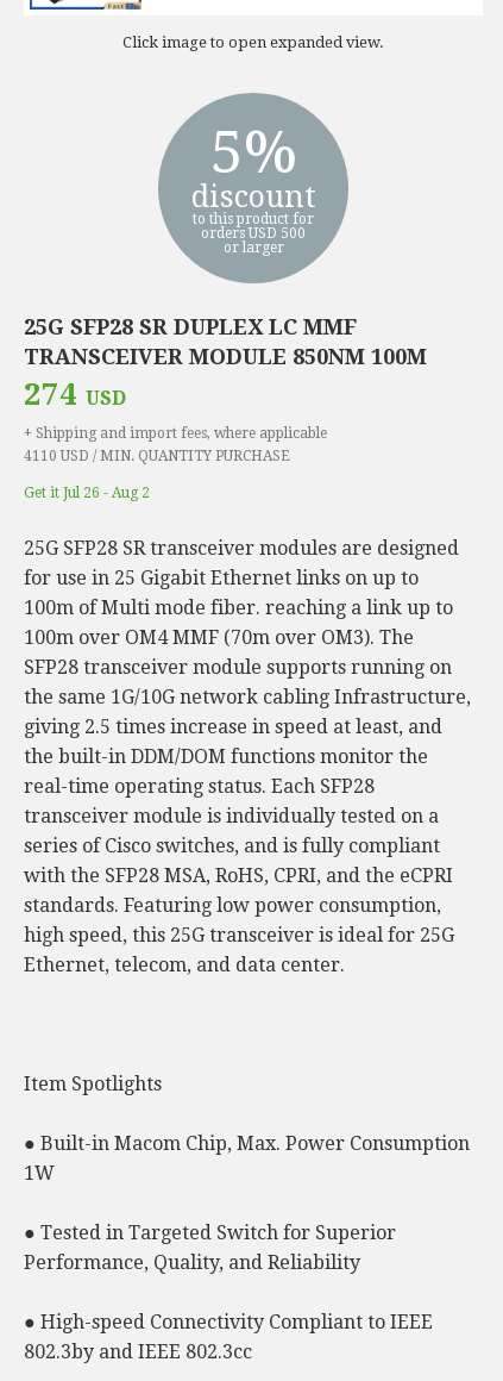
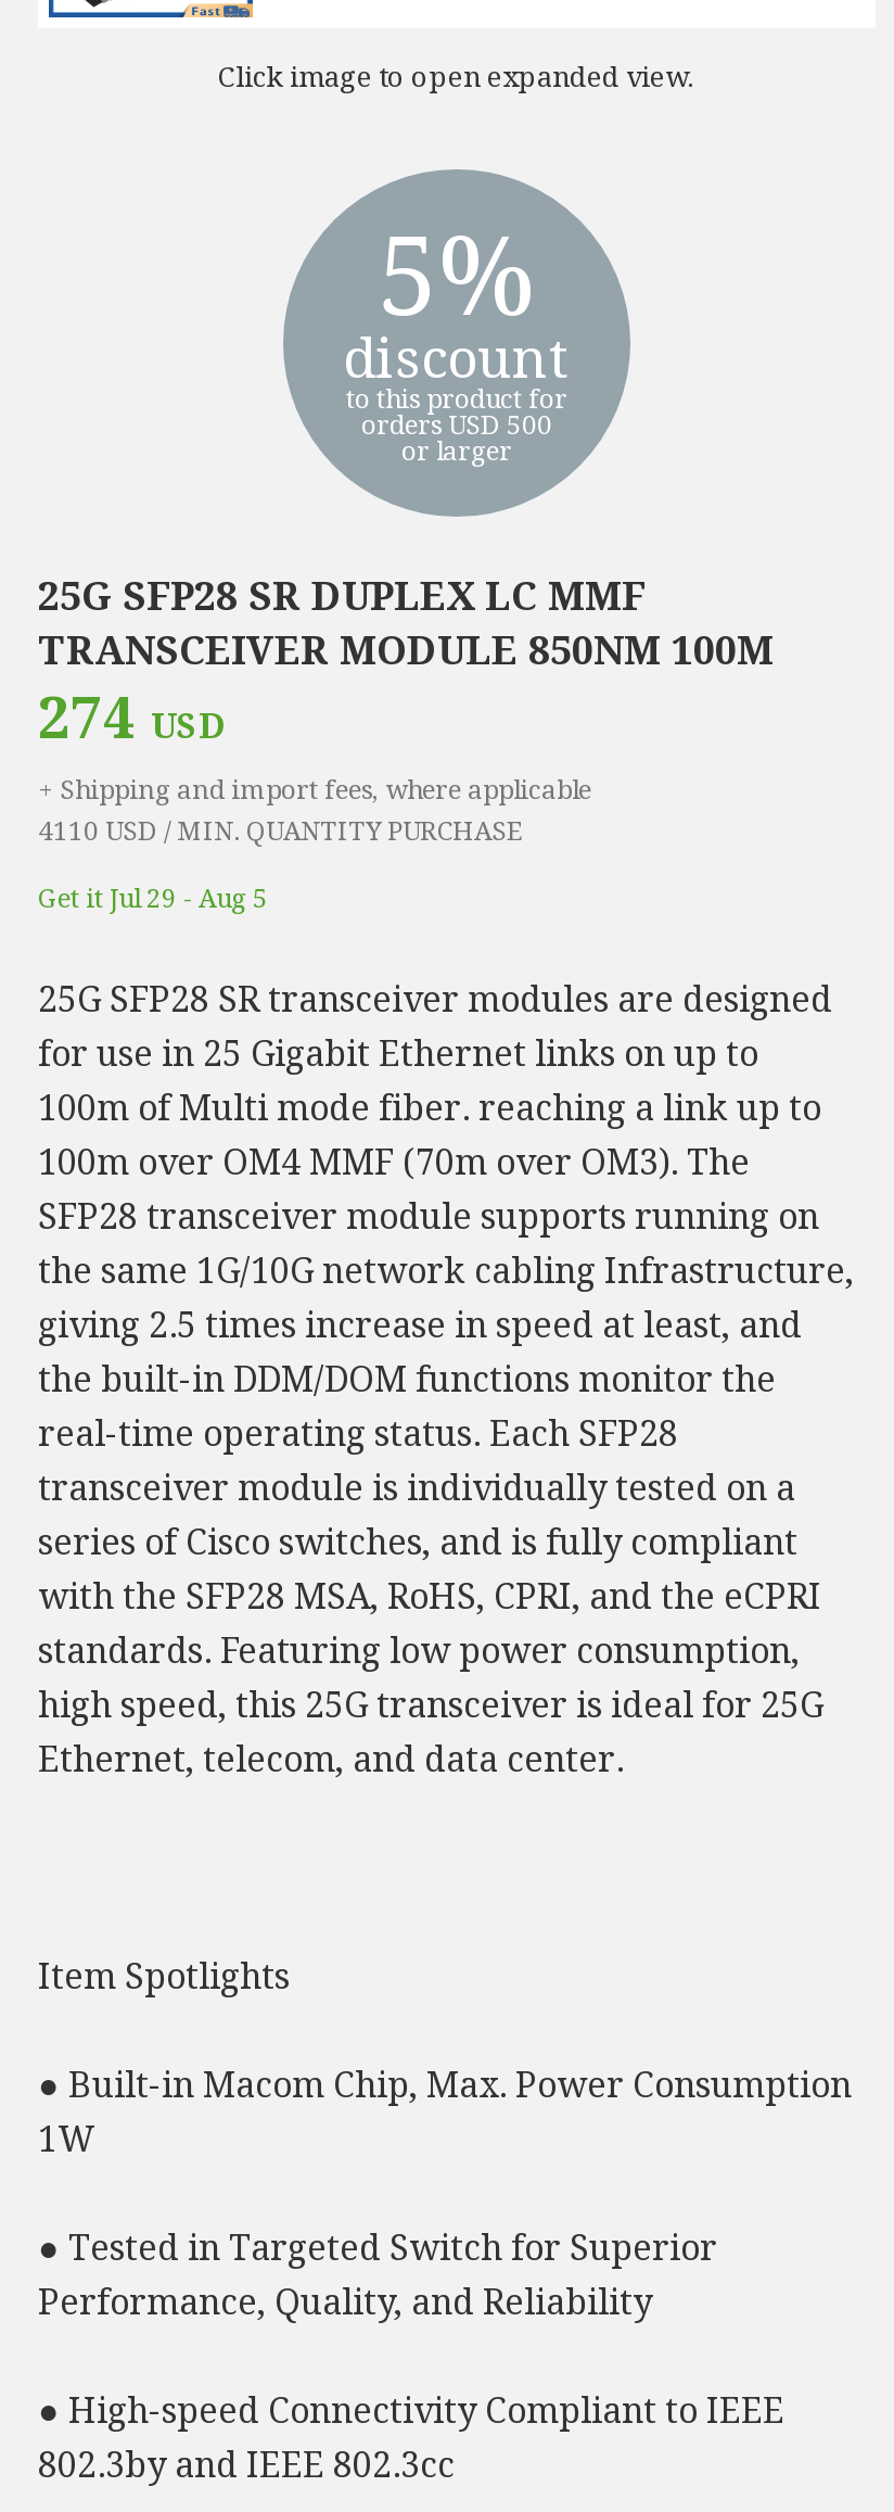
- Get it Jul 26 - Aug 2
+ Get it Jul 29 - Aug 5
